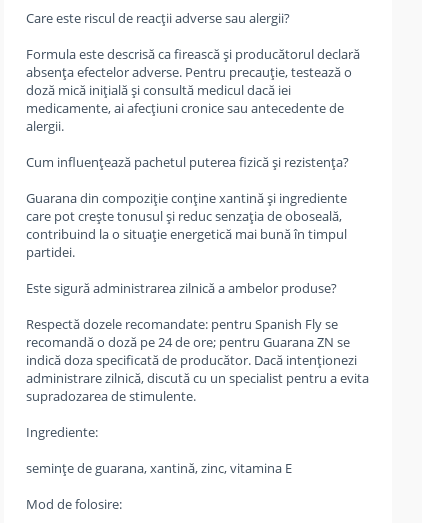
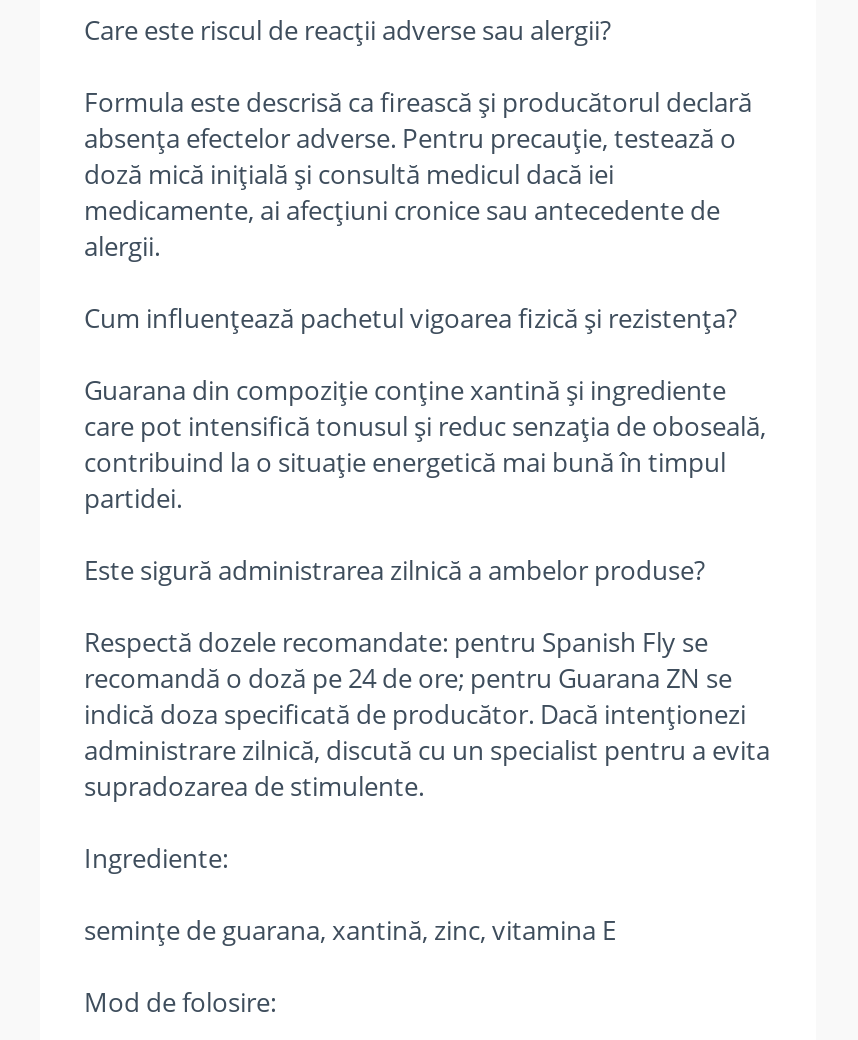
- Cum influențează pachetul puterea fizică și rezistența?
+ Cum influențează pachetul vigoarea fizică și rezistența?

- care pot crește tonusul și reduc senzația de oboseală,
+ care pot intensifică tonusul și reduc senzația de oboseală,
